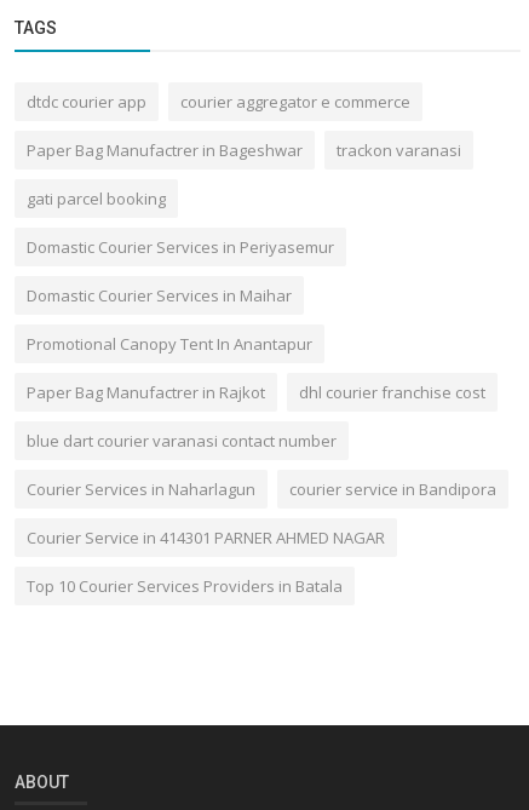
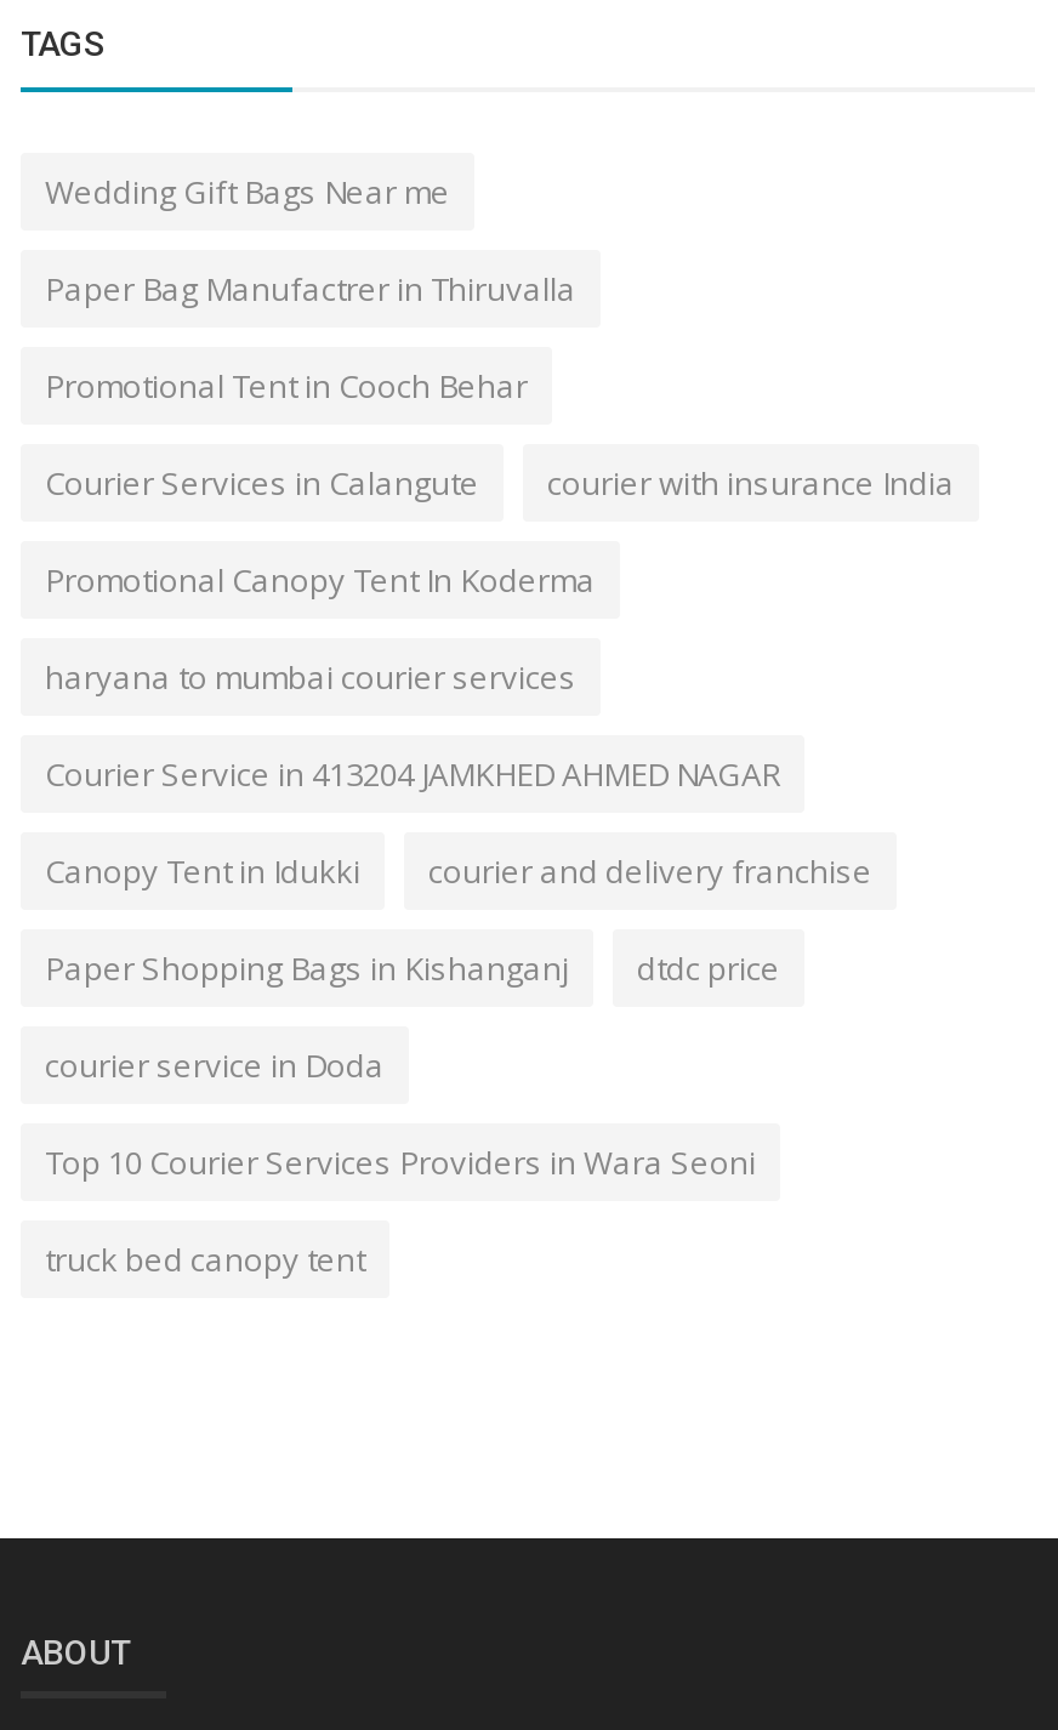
- dtdc courier app
- courier aggregator e commerce
- Paper Bag Manufactrer in Bageshwar
- trackon varanasi
- gati parcel booking
- Domastic Courier Services in Periyasemur
- Domastic Courier Services in Maihar
- Promotional Canopy Tent In Anantapur
- Paper Bag Manufactrer in Rajkot
- dhl courier franchise cost
- blue dart courier varanasi contact number
- Courier Services in Naharlagun
- courier service in Bandipora
- Courier Service in 414301 PARNER AHMED NAGAR
- Top 10 Courier Services Providers in Batala
+ Wedding Gift Bags Near me
+ Paper Bag Manufactrer in Thiruvalla
+ Promotional Tent in Cooch Behar
+ Courier Services in Calangute
+ courier with insurance India
+ Promotional Canopy Tent In Koderma
+ haryana to mumbai courier services
+ Courier Service in 413204 JAMKHED AHMED NAGAR
+ Canopy Tent in Idukki
+ courier and delivery franchise
+ Paper Shopping Bags in Kishanganj
+ dtdc price
+ courier service in Doda
+ Top 10 Courier Services Providers in Wara Seoni
+ truck bed canopy tent
